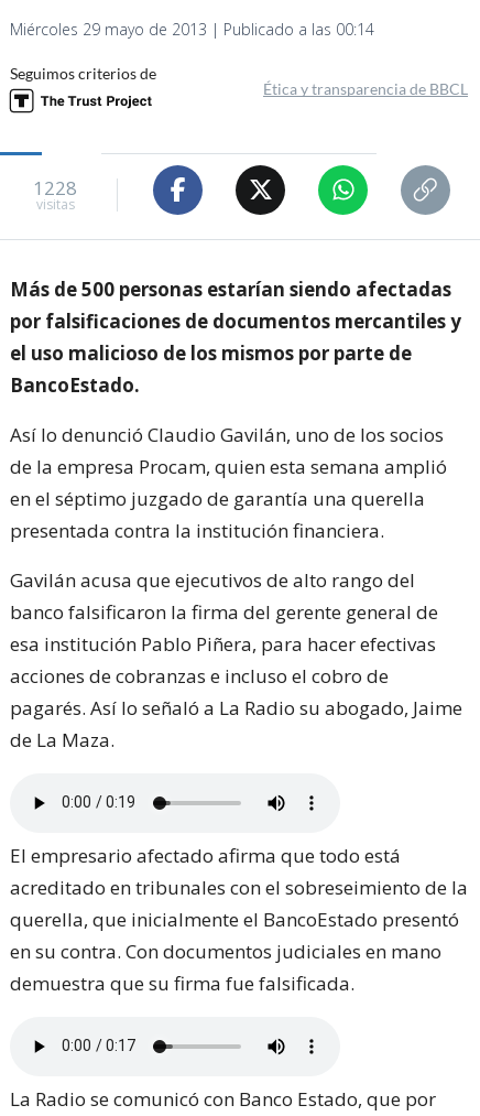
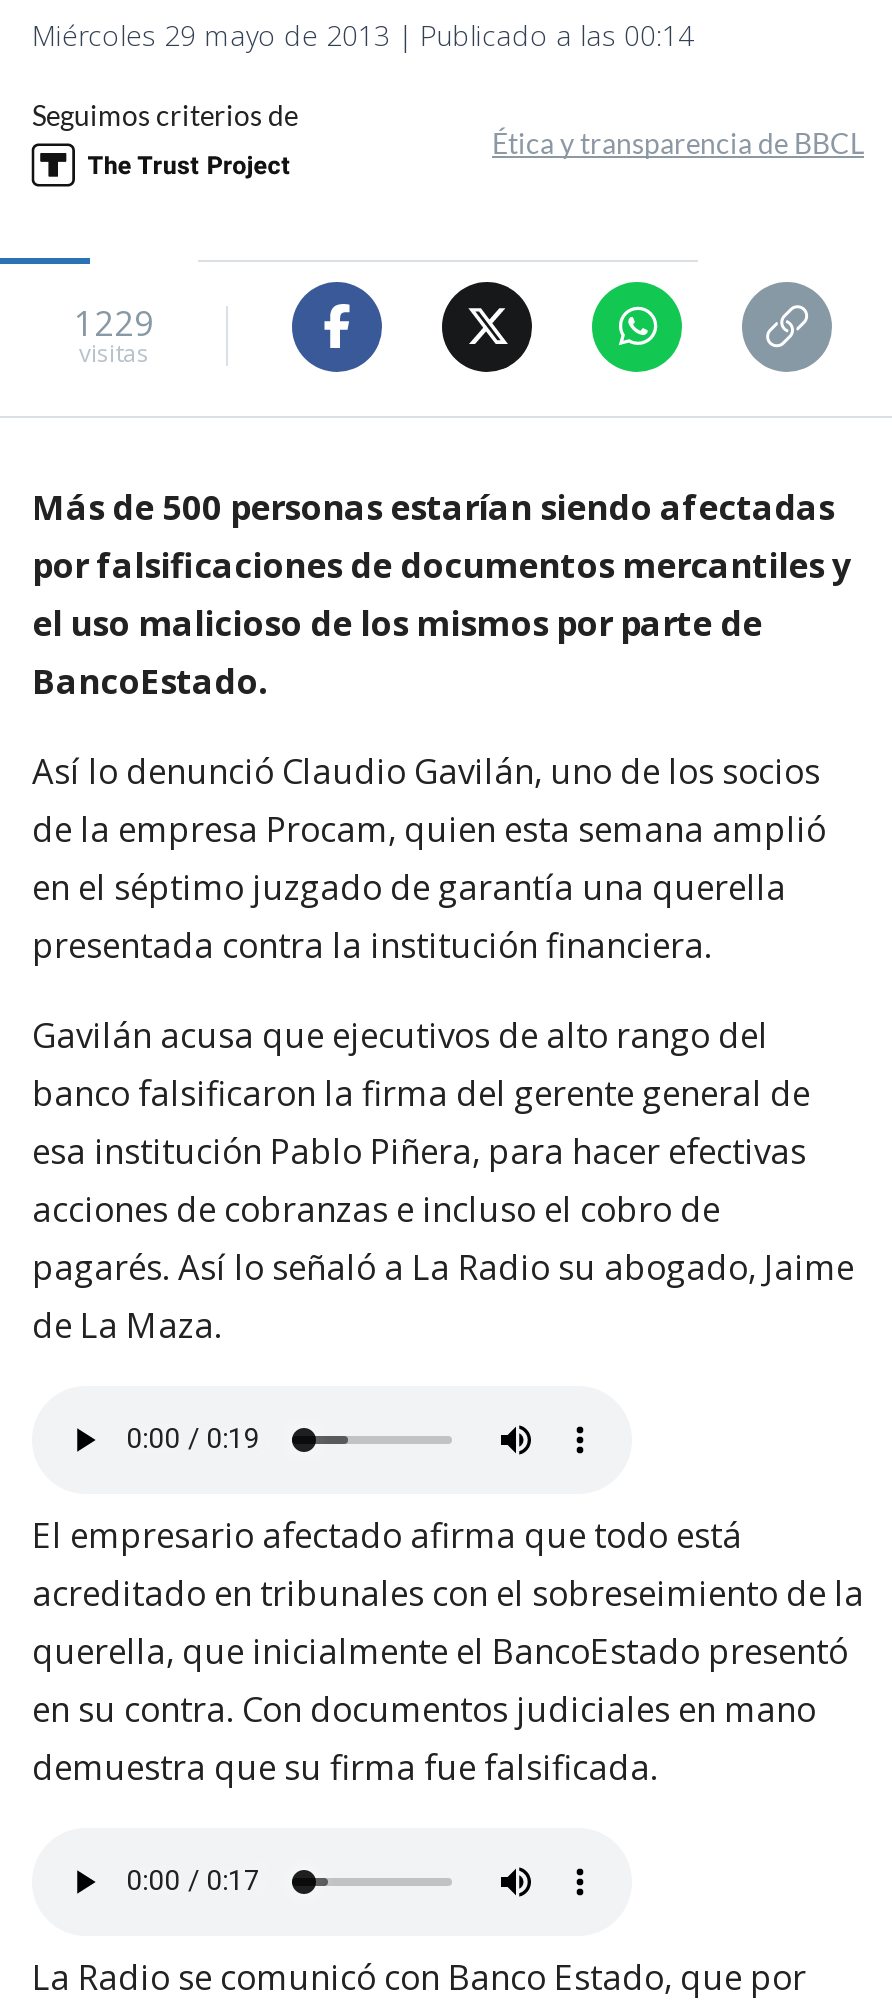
- 1228
+ 1229
